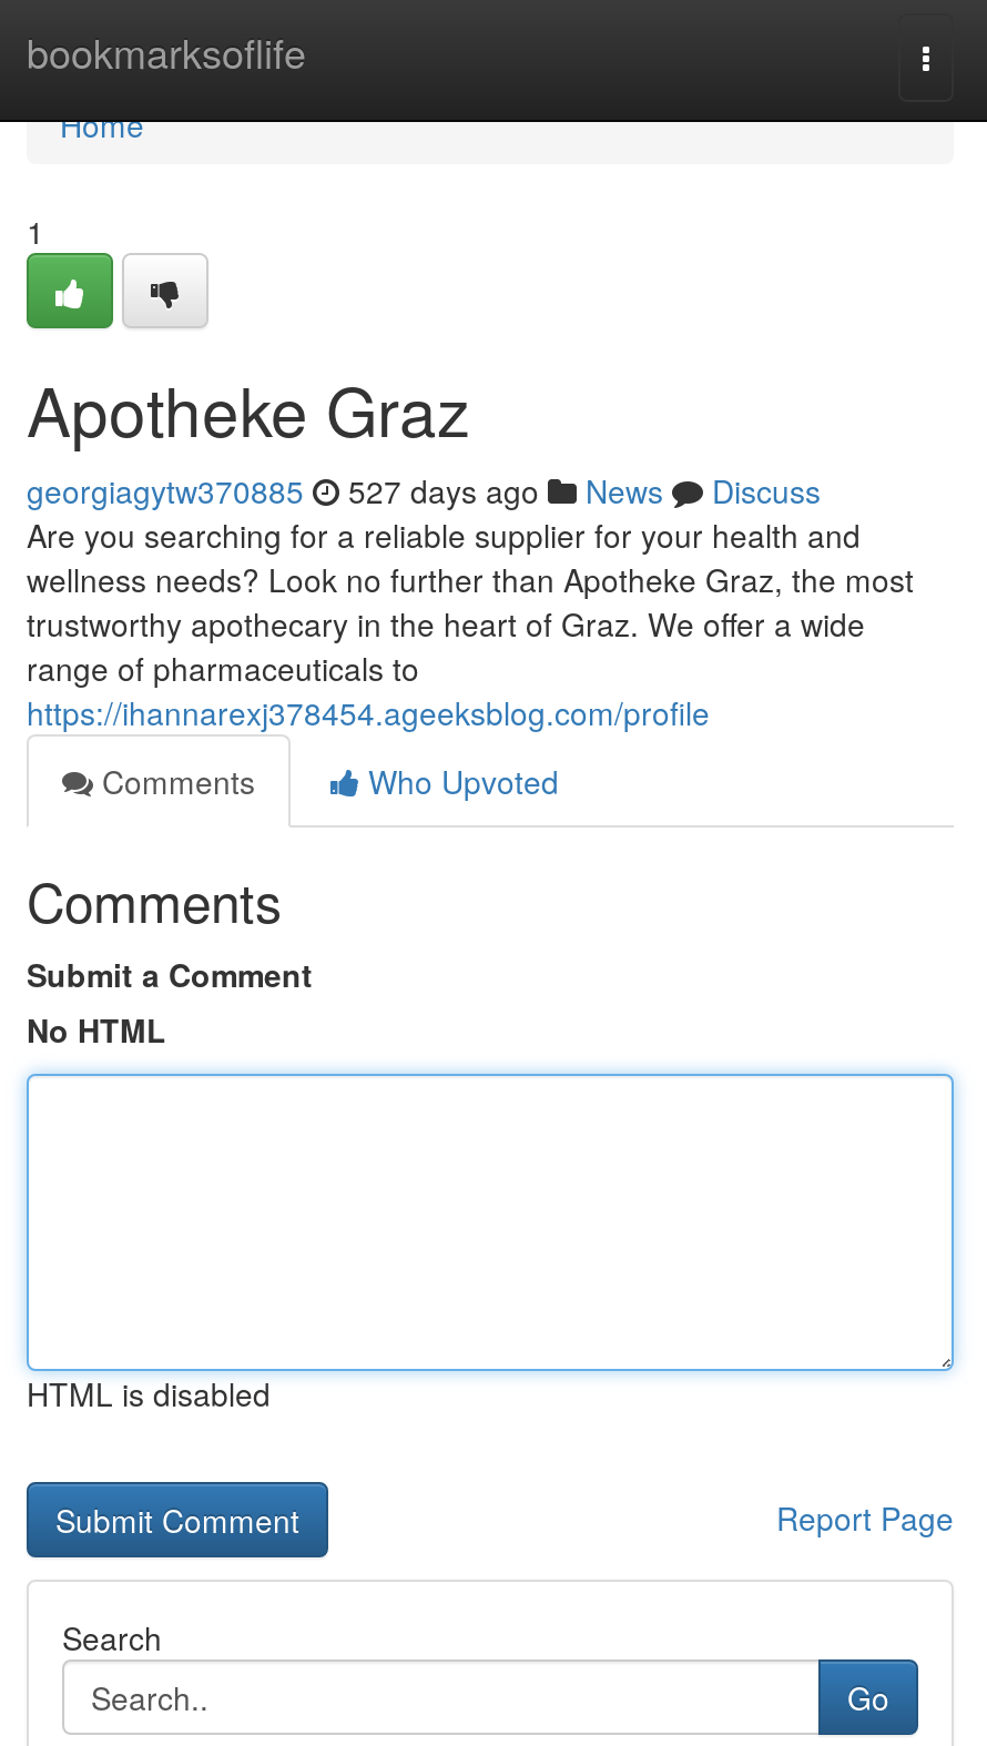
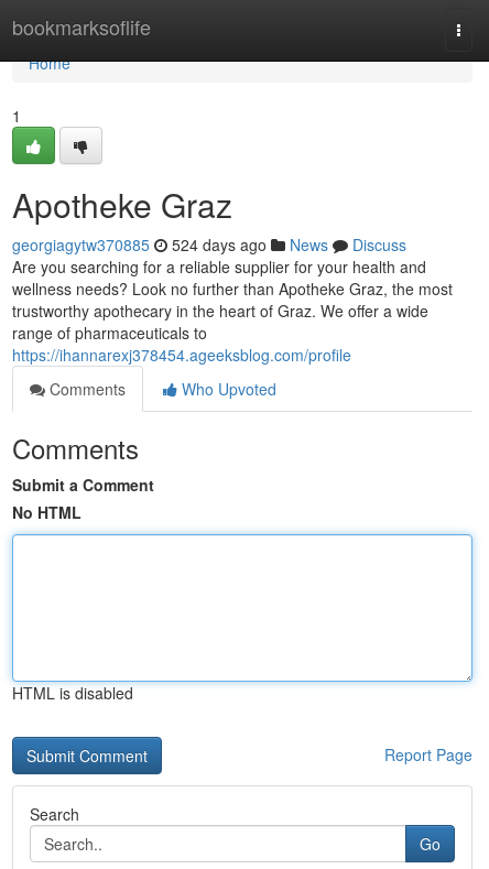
- georgiagytw370885 527 days ago News Discuss
+ georgiagytw370885 524 days ago News Discuss
